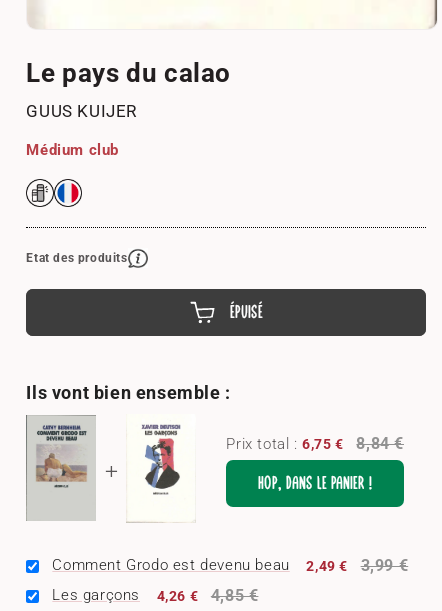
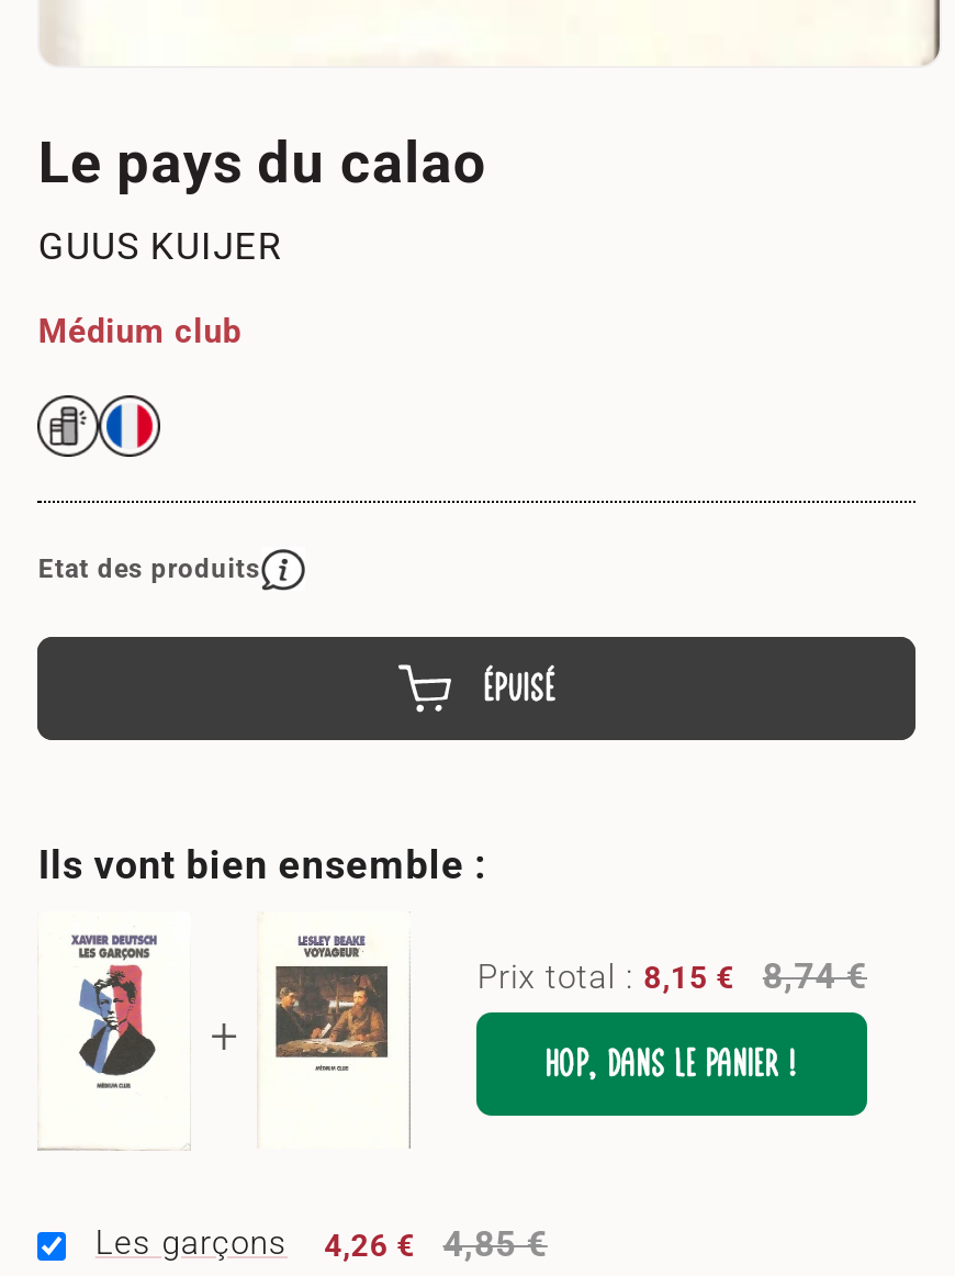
- [image]
+ [image]

- [image]
+ [image]

- Prix total : 6,75 €
+ Prix total : 8,15 €

- 8,84 €
+ 8,74 €

- Comment Grodo est devenu beau
- 2,49 €
- 3,99 €
